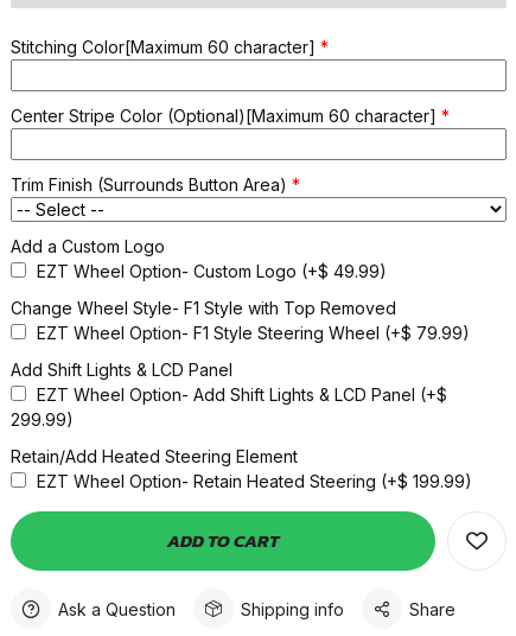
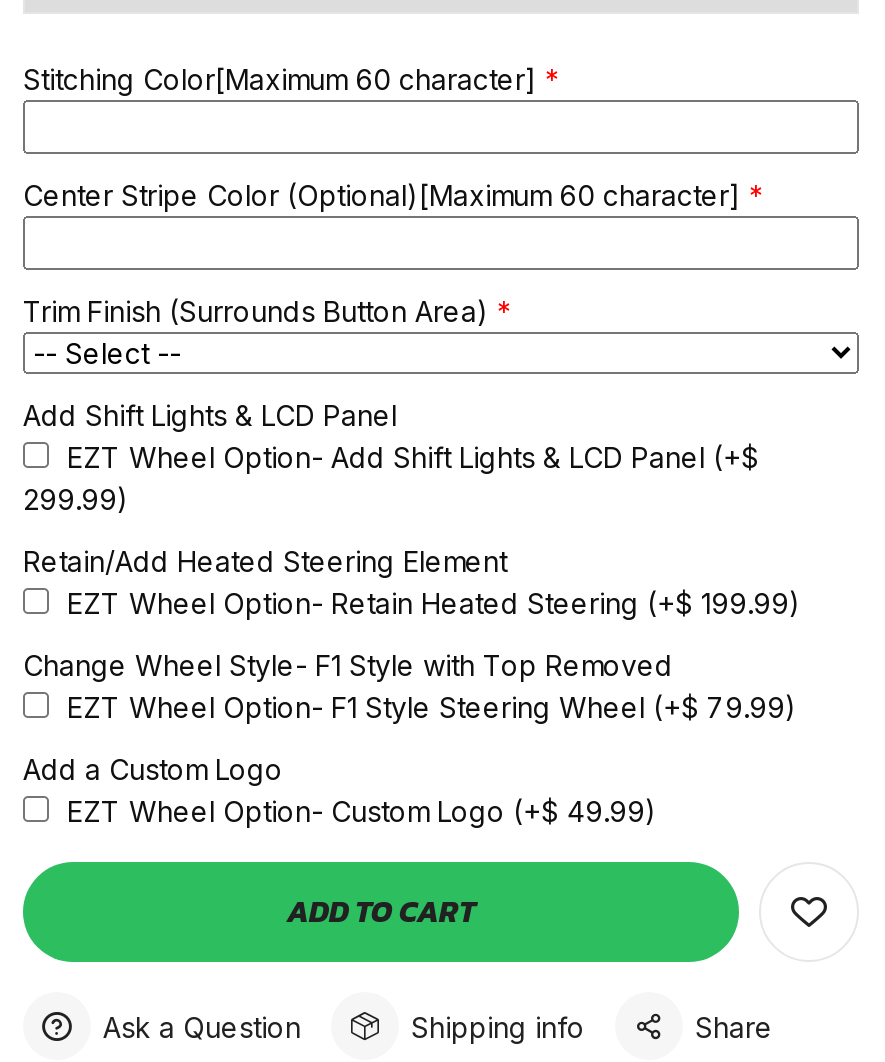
moved down: Add a Custom Logo | EZT Wheel Option- Custom Logo (+$ 49.99) | Change Wheel Style- F1 Style with Top Removed | EZT Wheel Option- F1 Style Steering Wheel (+$ 79.99)

moved up: Add Shift Lights & LCD Panel | EZT Wheel Option- Add Shift Lights & LCD Panel (+$ | 299.99) | Retain/Add Heated Steering Element | EZT Wheel Option- Retain Heated Steering (+$ 199.99)
